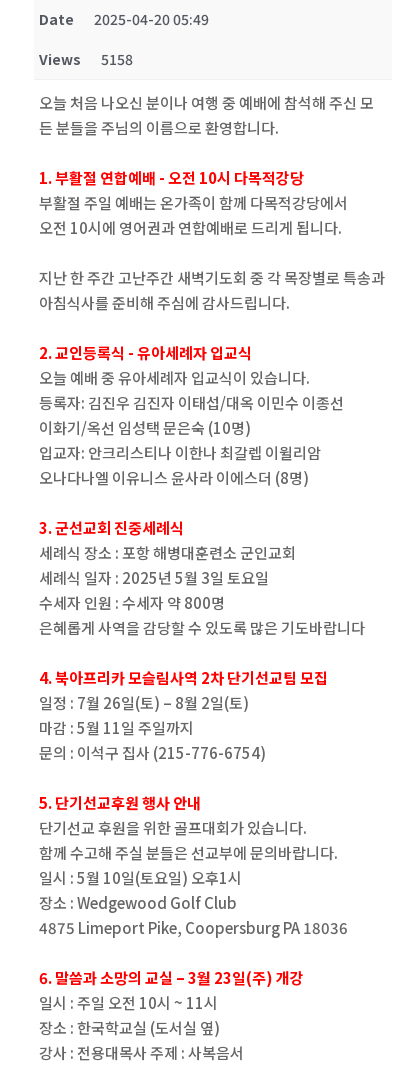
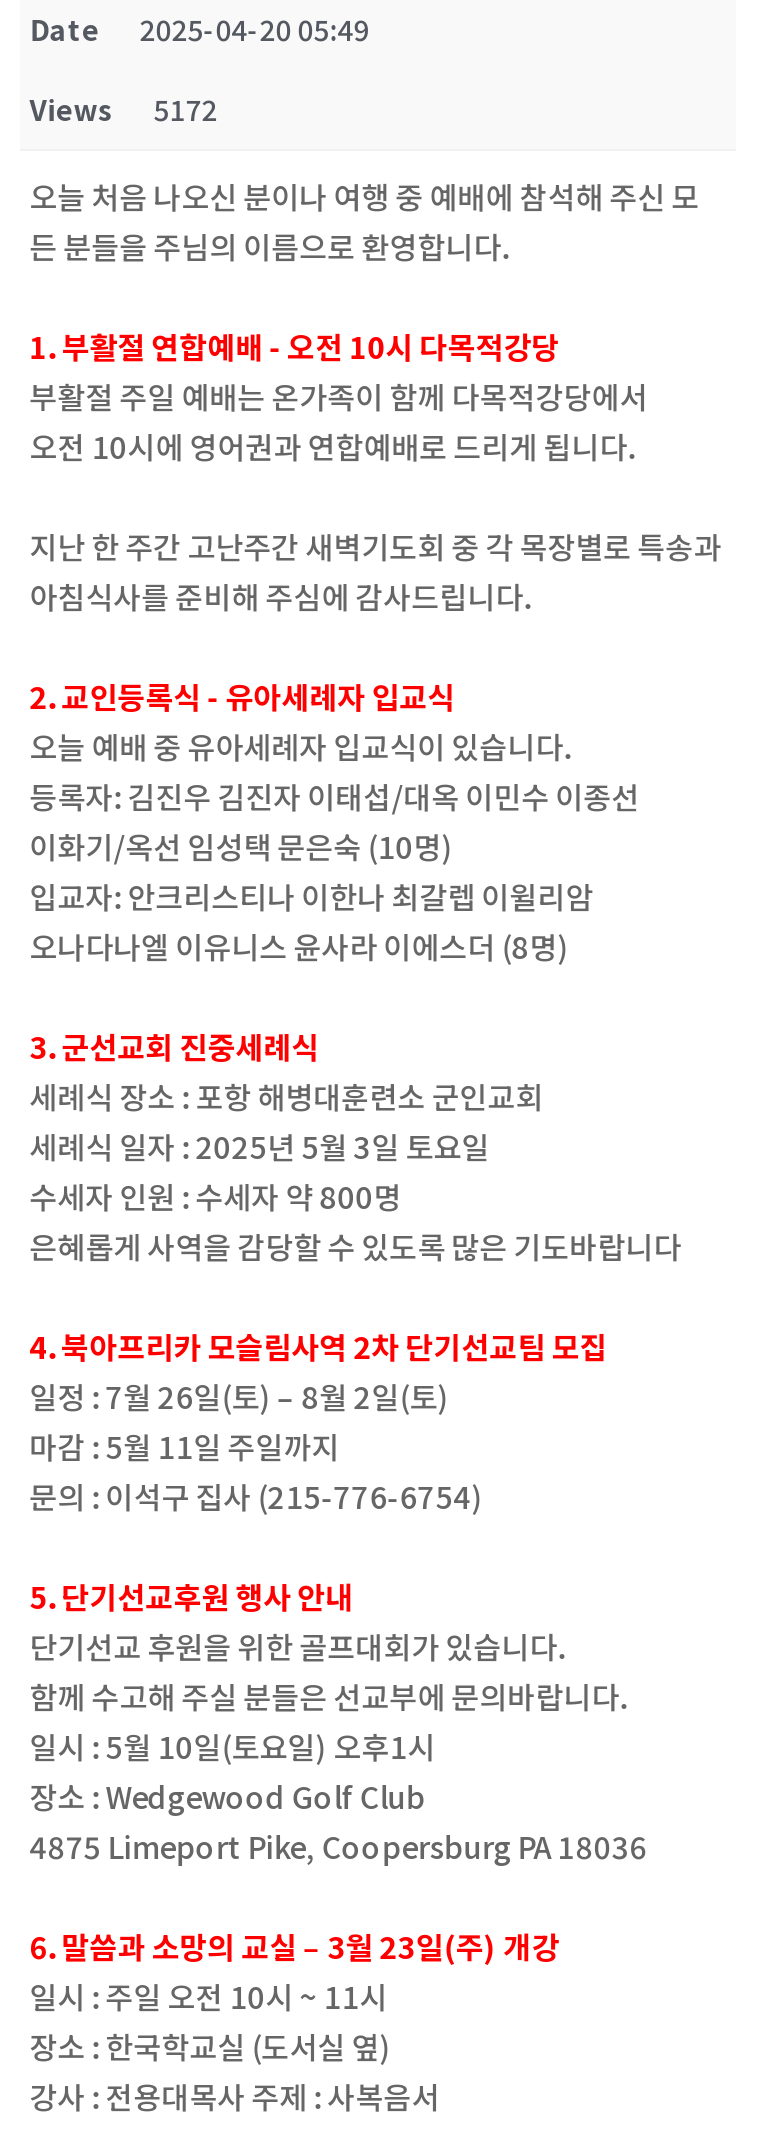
- Views 5158
+ Views 5172
